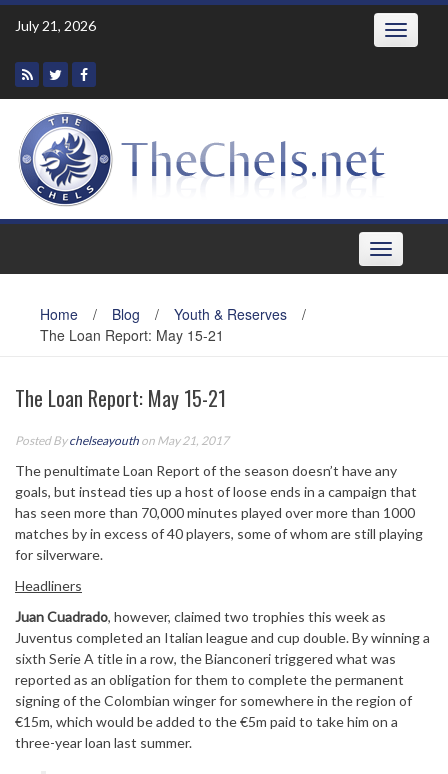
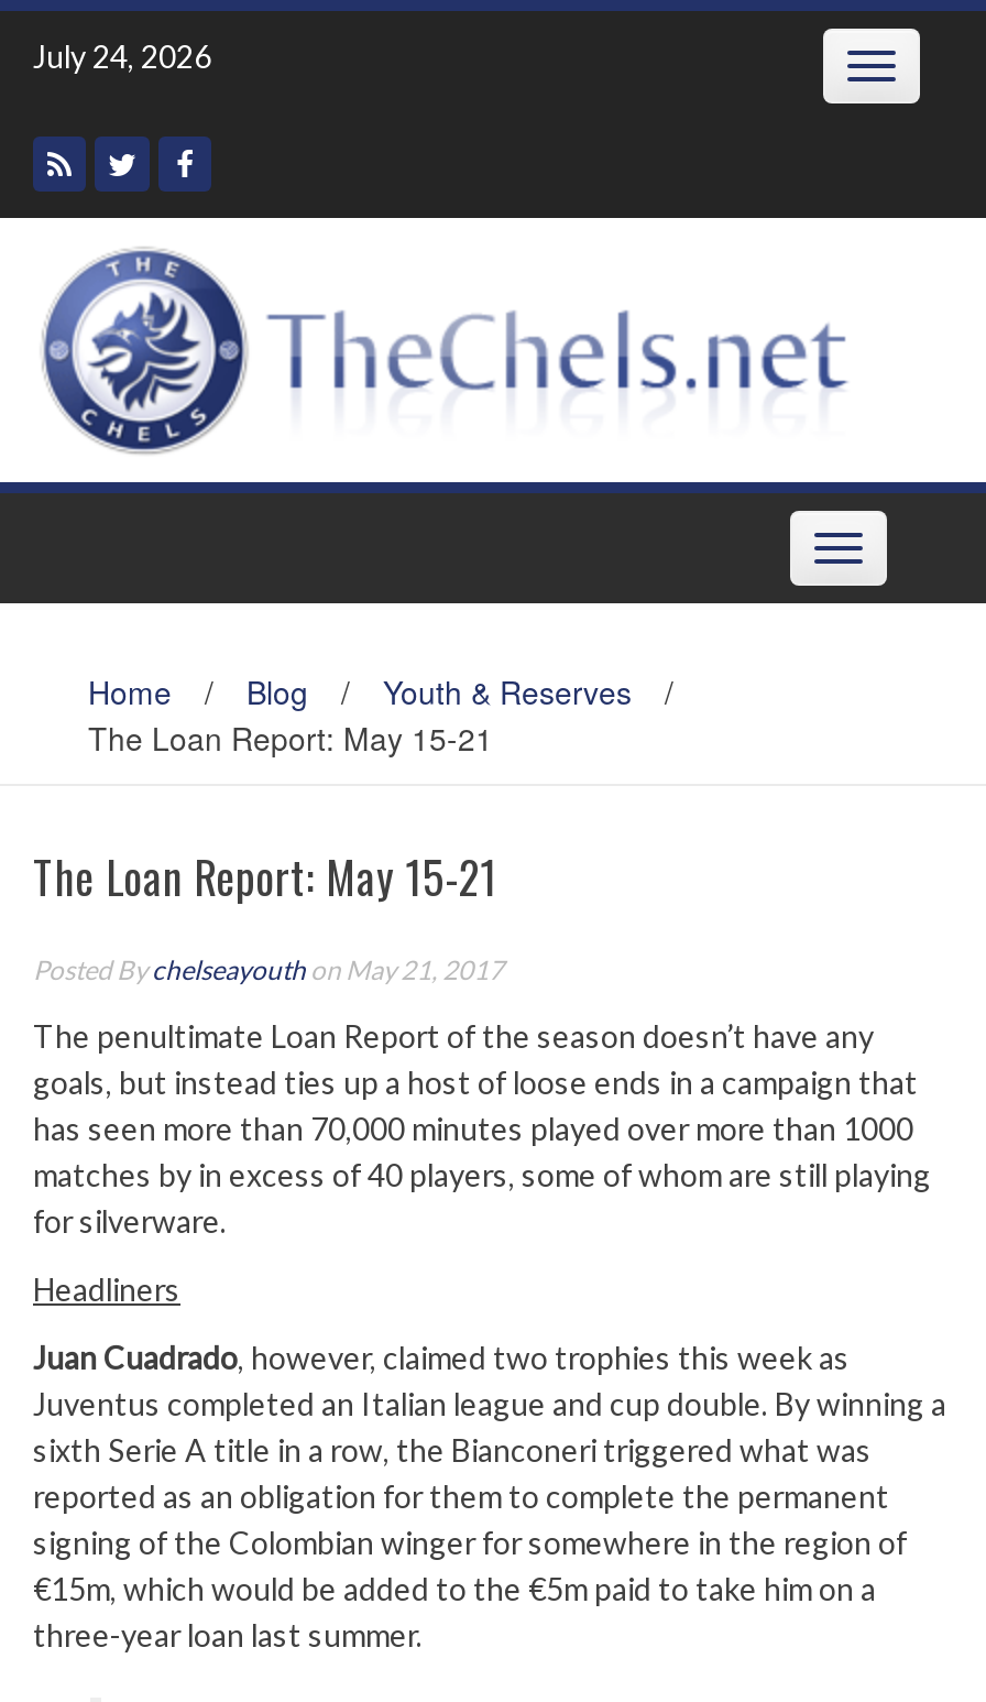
- July 21, 2026
+ July 24, 2026
